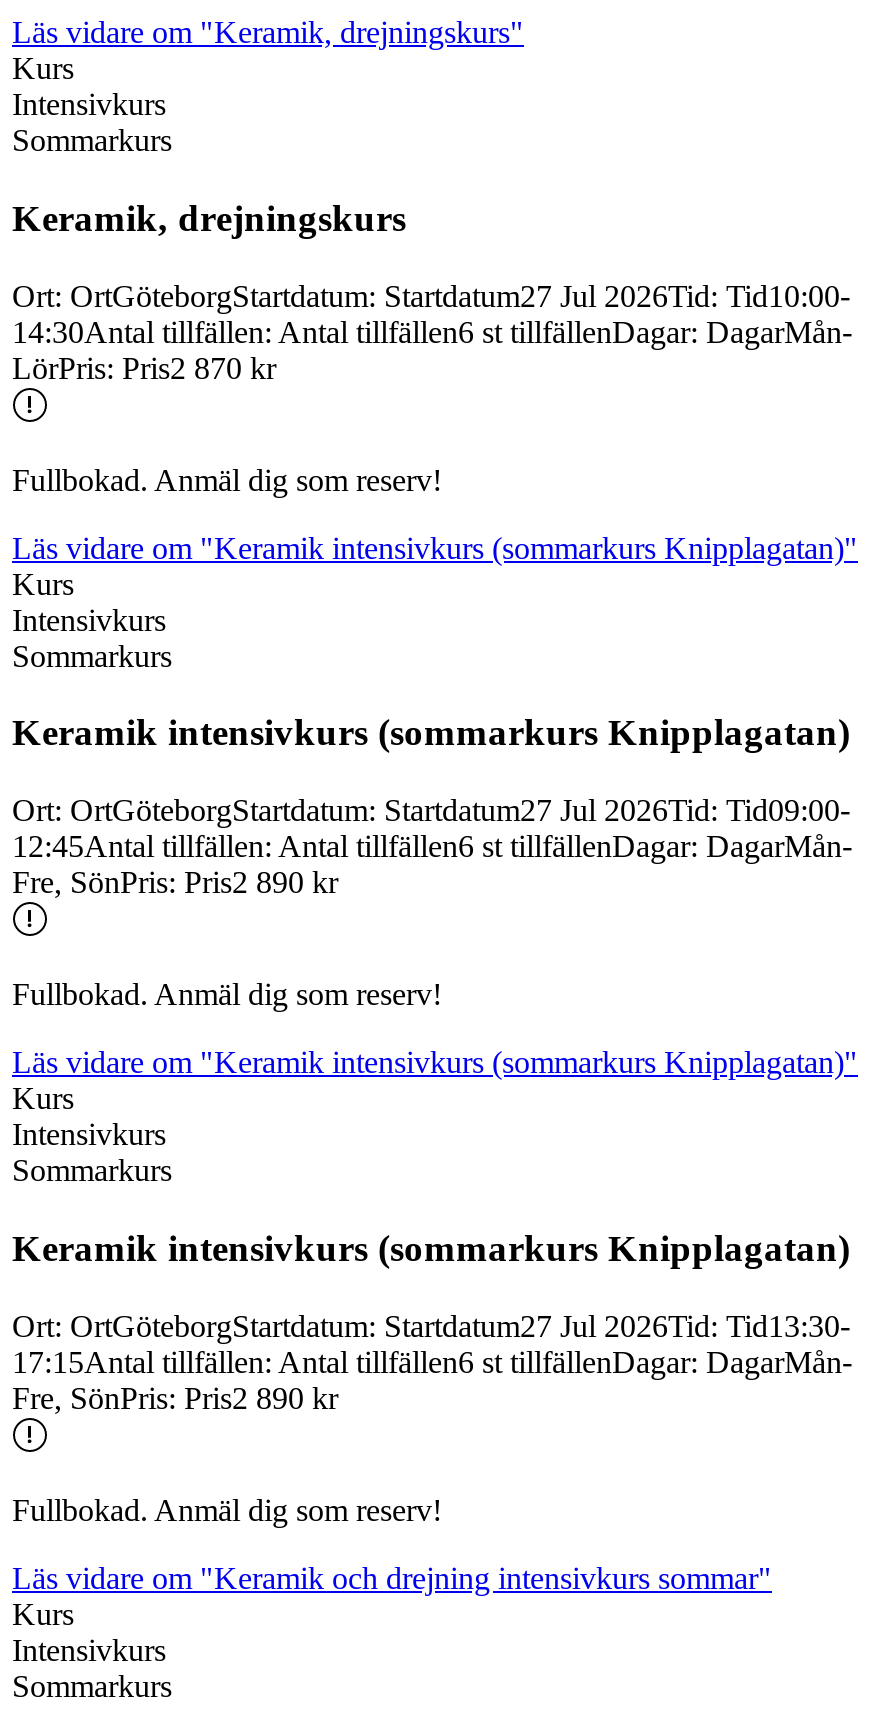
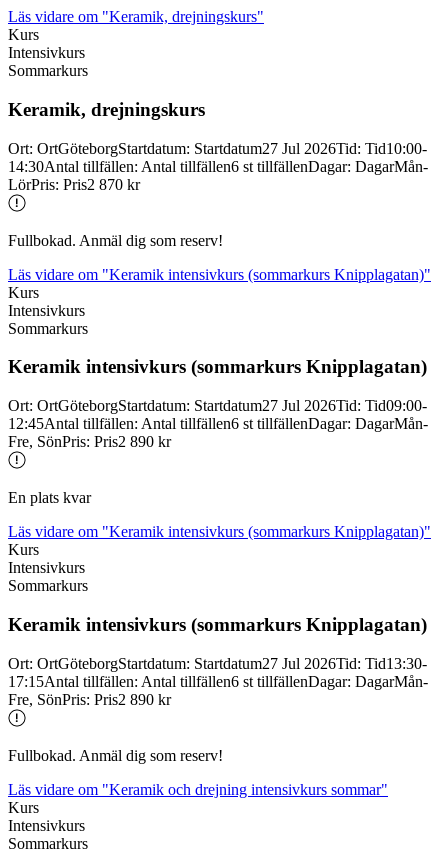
- Fullbokad. Anmäl dig som reserv!
+ En plats kvar
